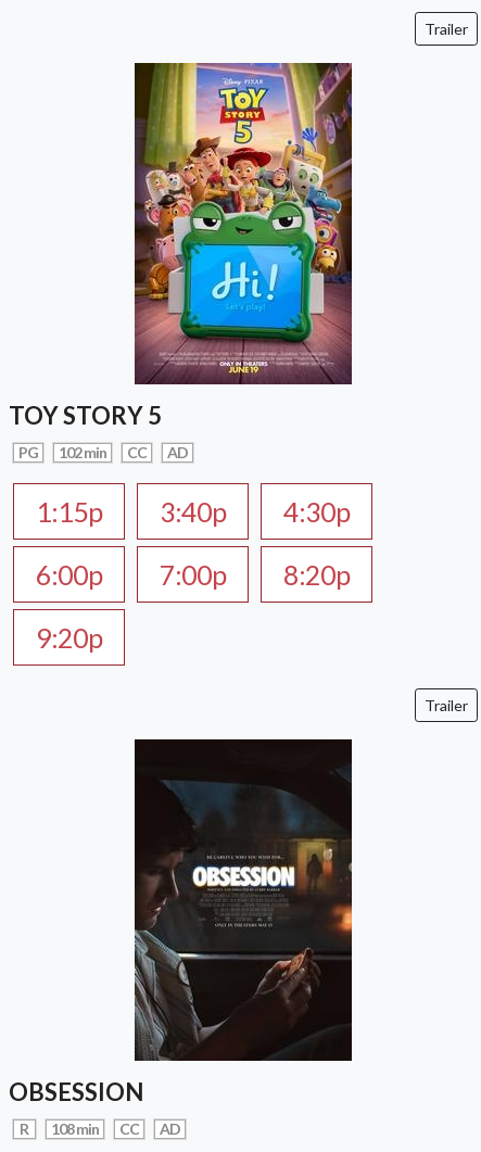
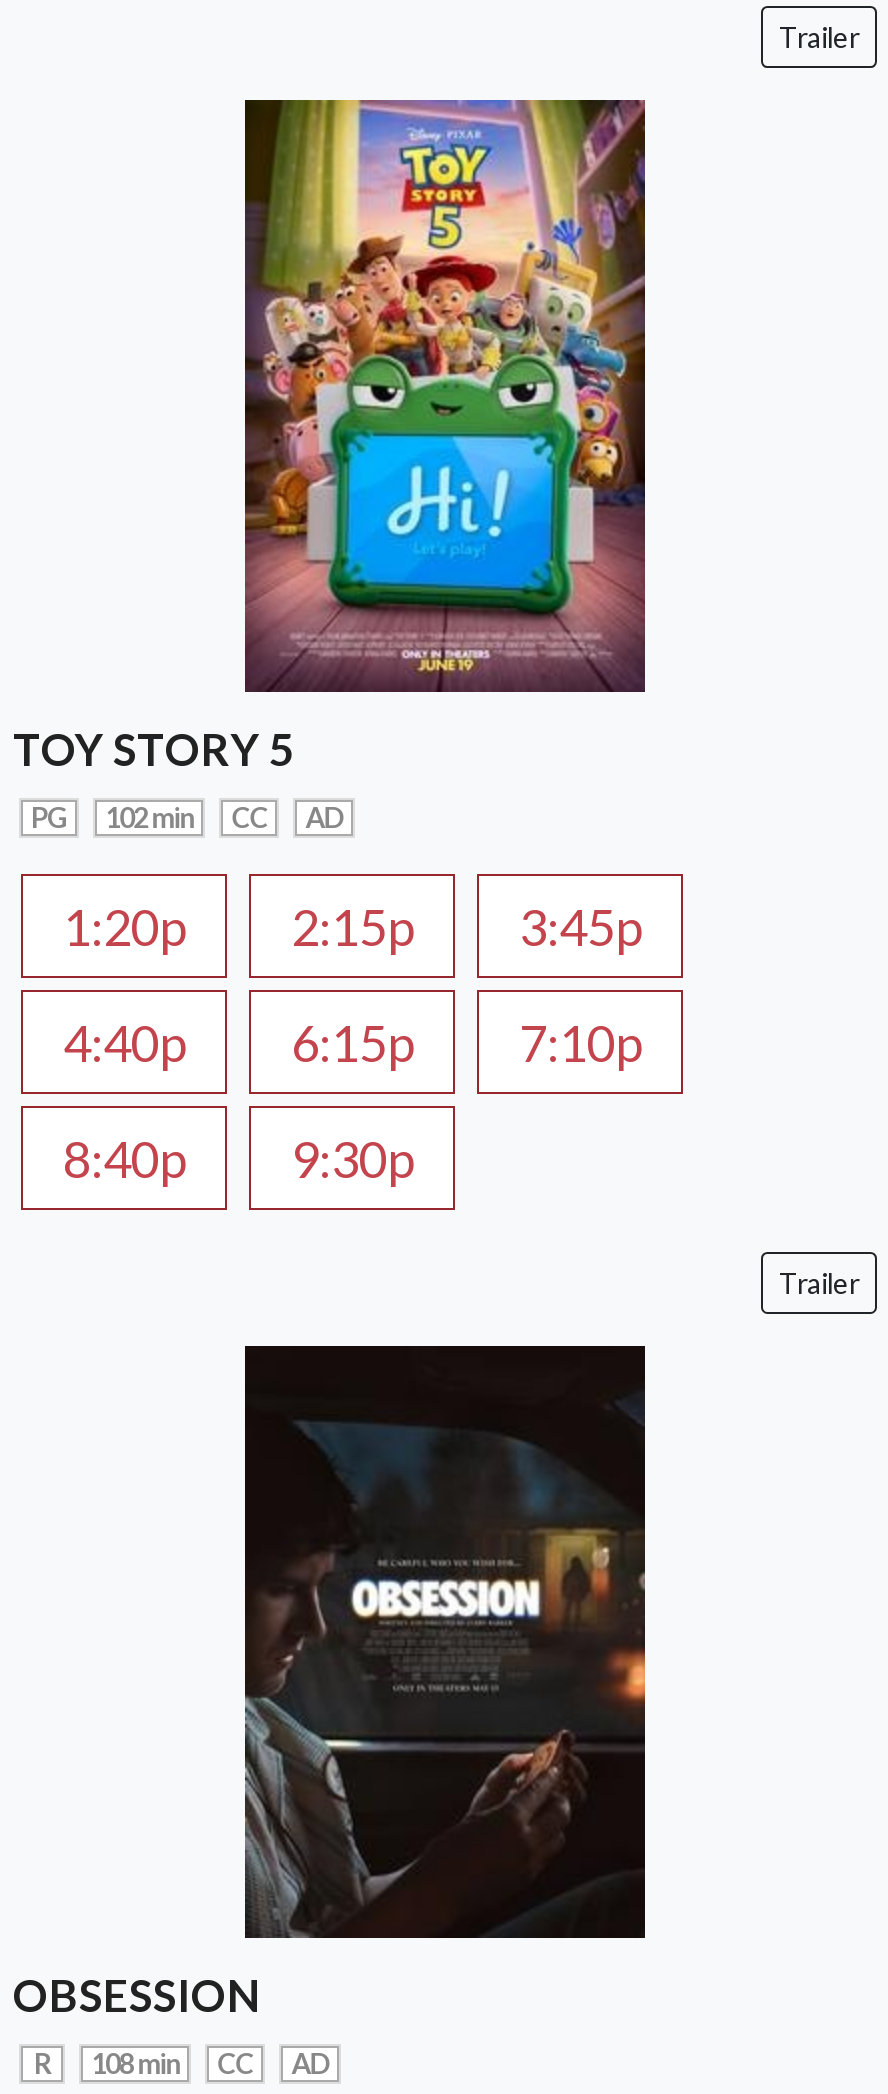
- 1:15p
- 3:40p
- 4:30p
+ 1:20p
+ 2:15p
+ 3:45p

- 6:00p
- 7:00p
- 8:20p
+ 4:40p
+ 6:15p
+ 7:10p

- 9:20p
+ 8:40p
+ 9:30p
